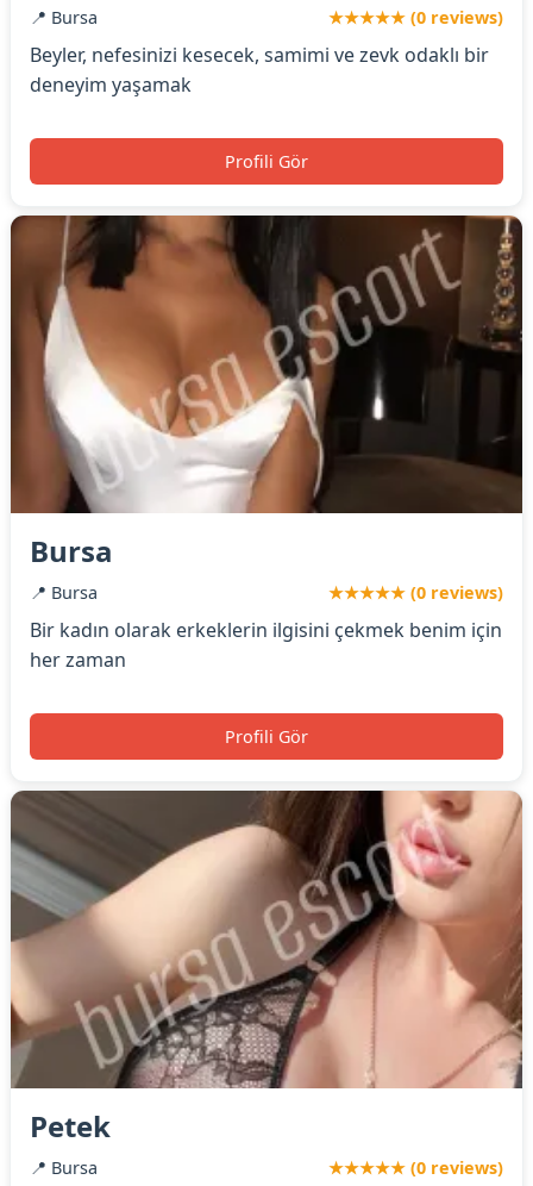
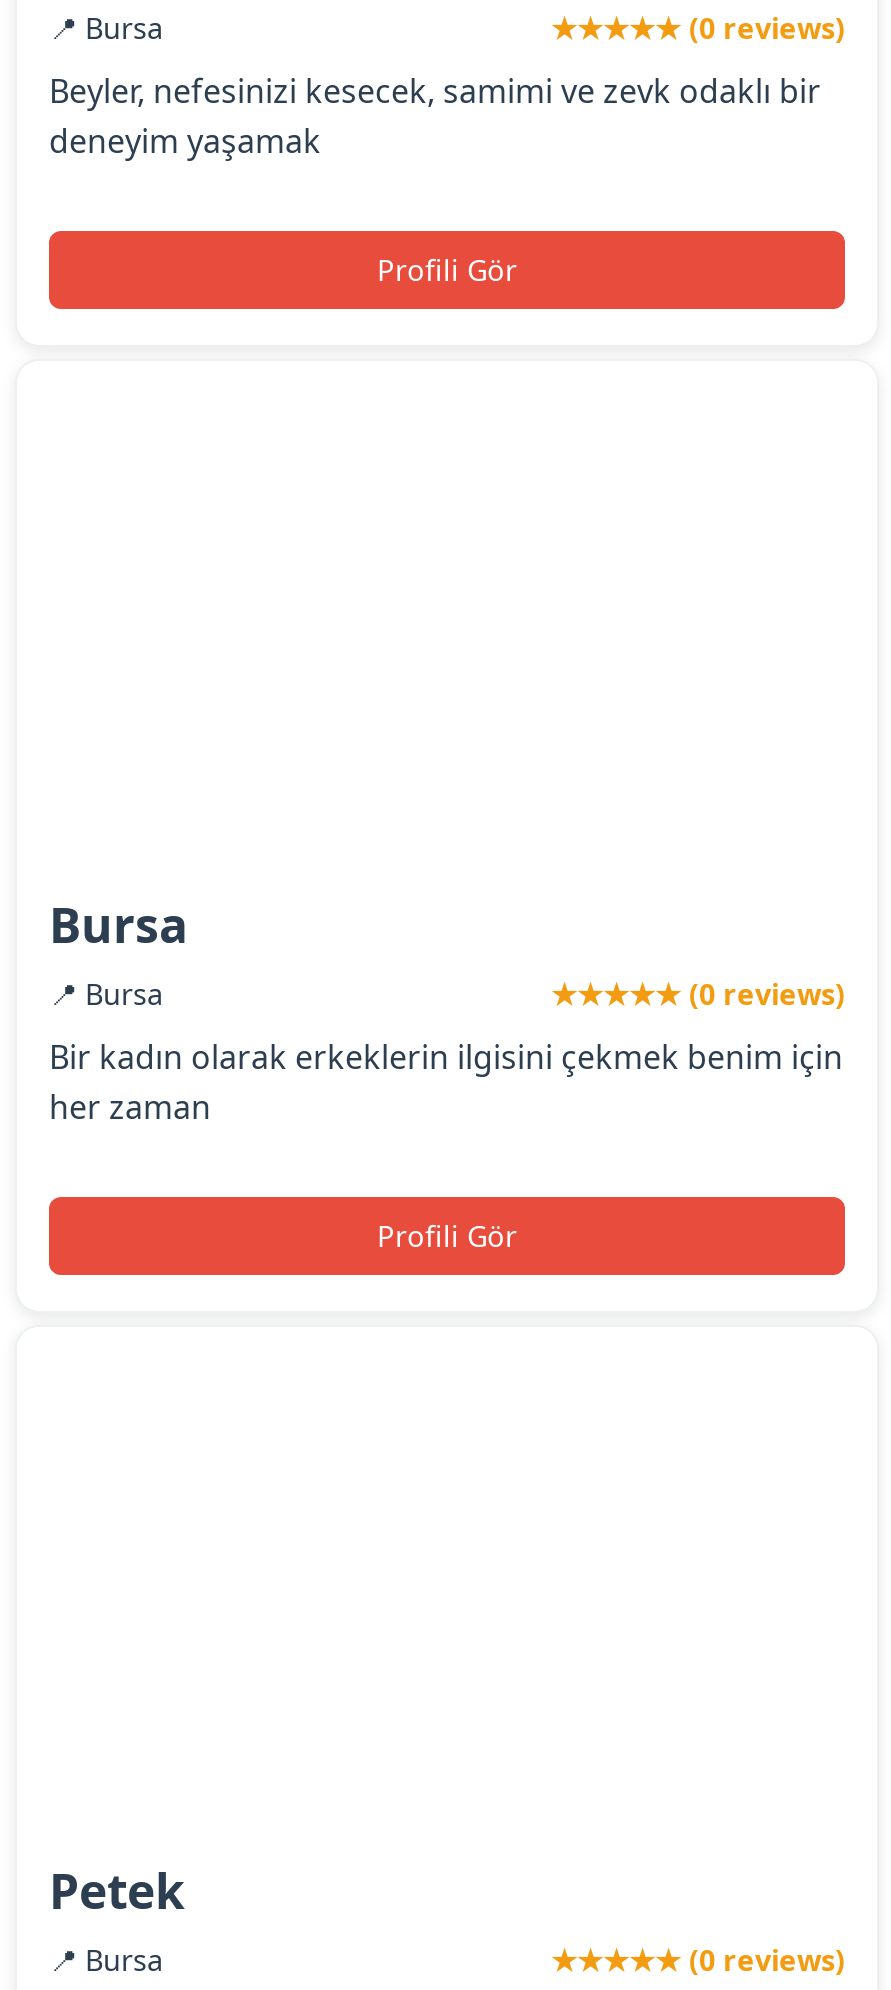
- [image]

- [image]
